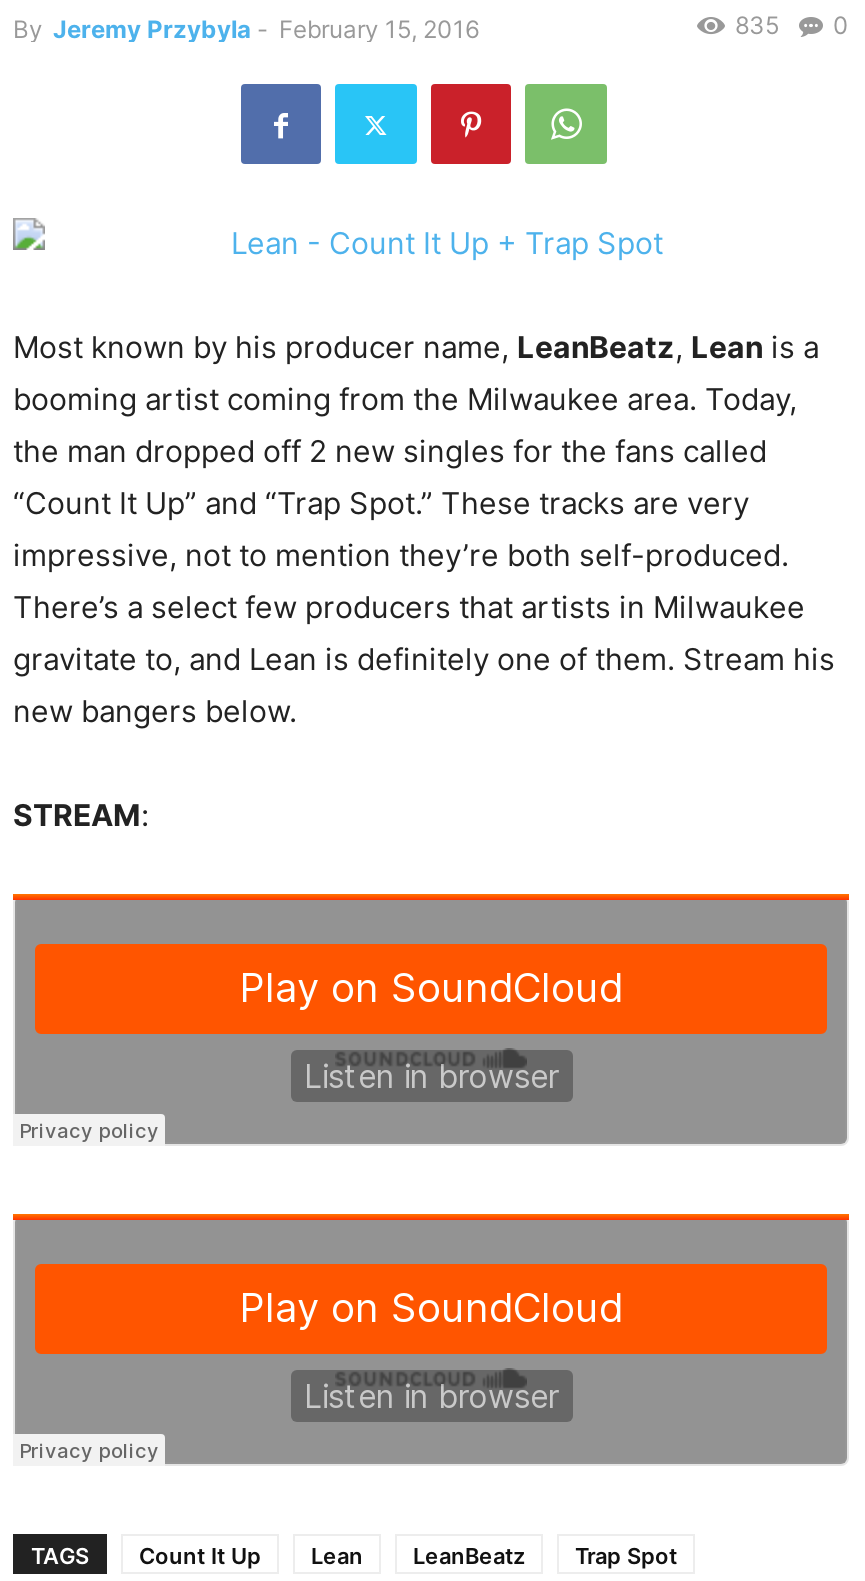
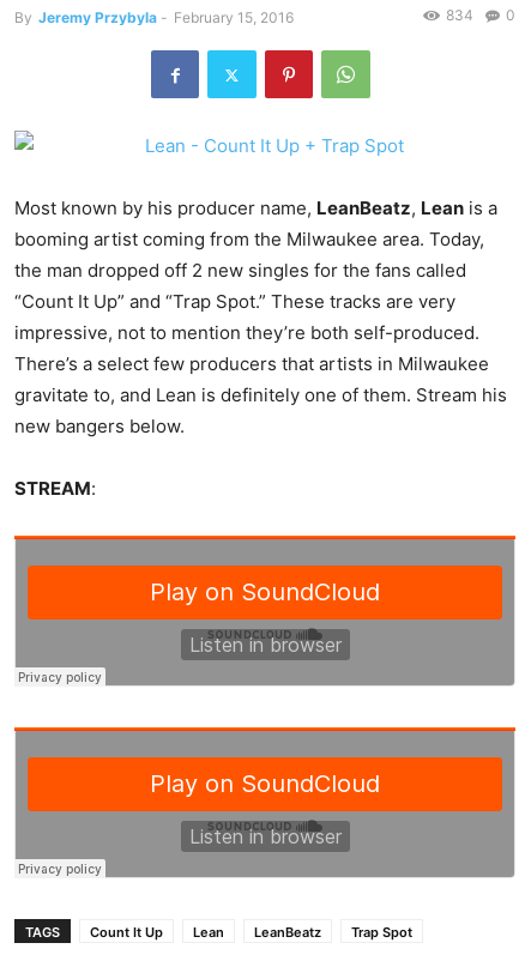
- 835 0
+ 834 0
